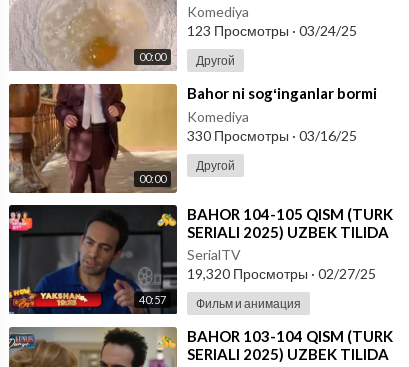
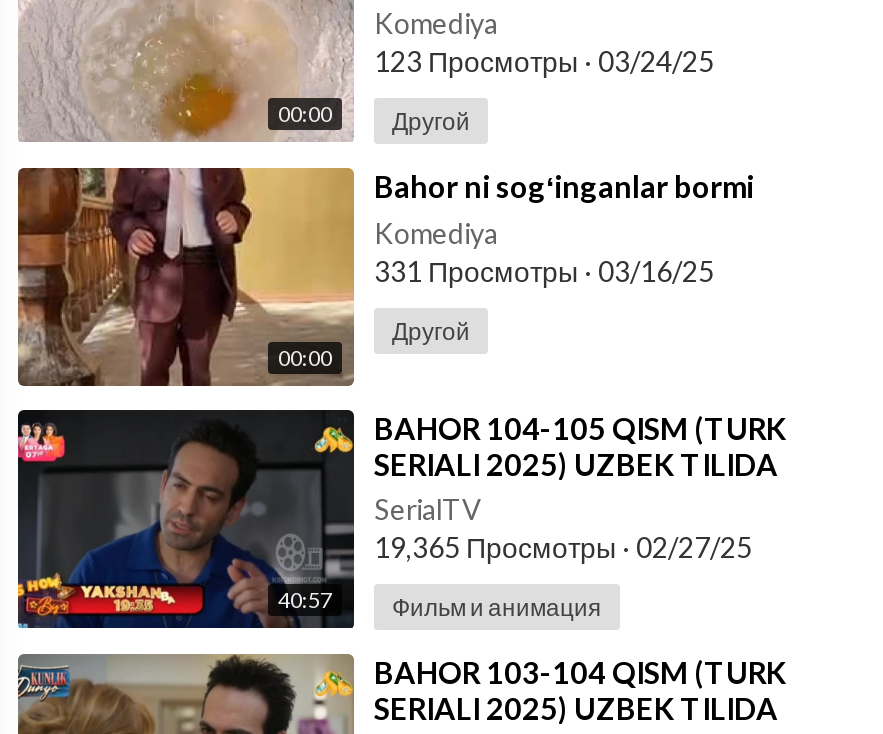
- 330 Просмотры · 03/16/25
+ 331 Просмотры · 03/16/25

- 19,320 Просмотры · 02/27/25
+ 19,365 Просмотры · 02/27/25
